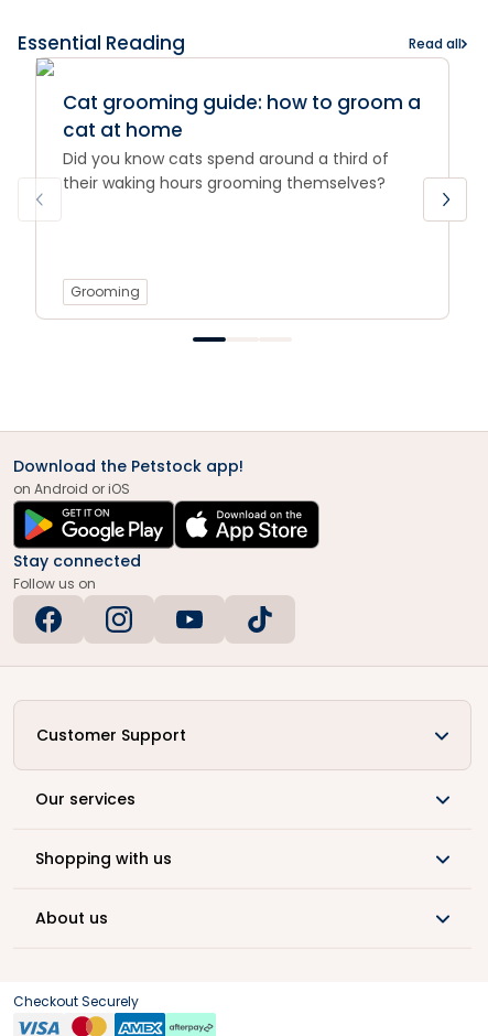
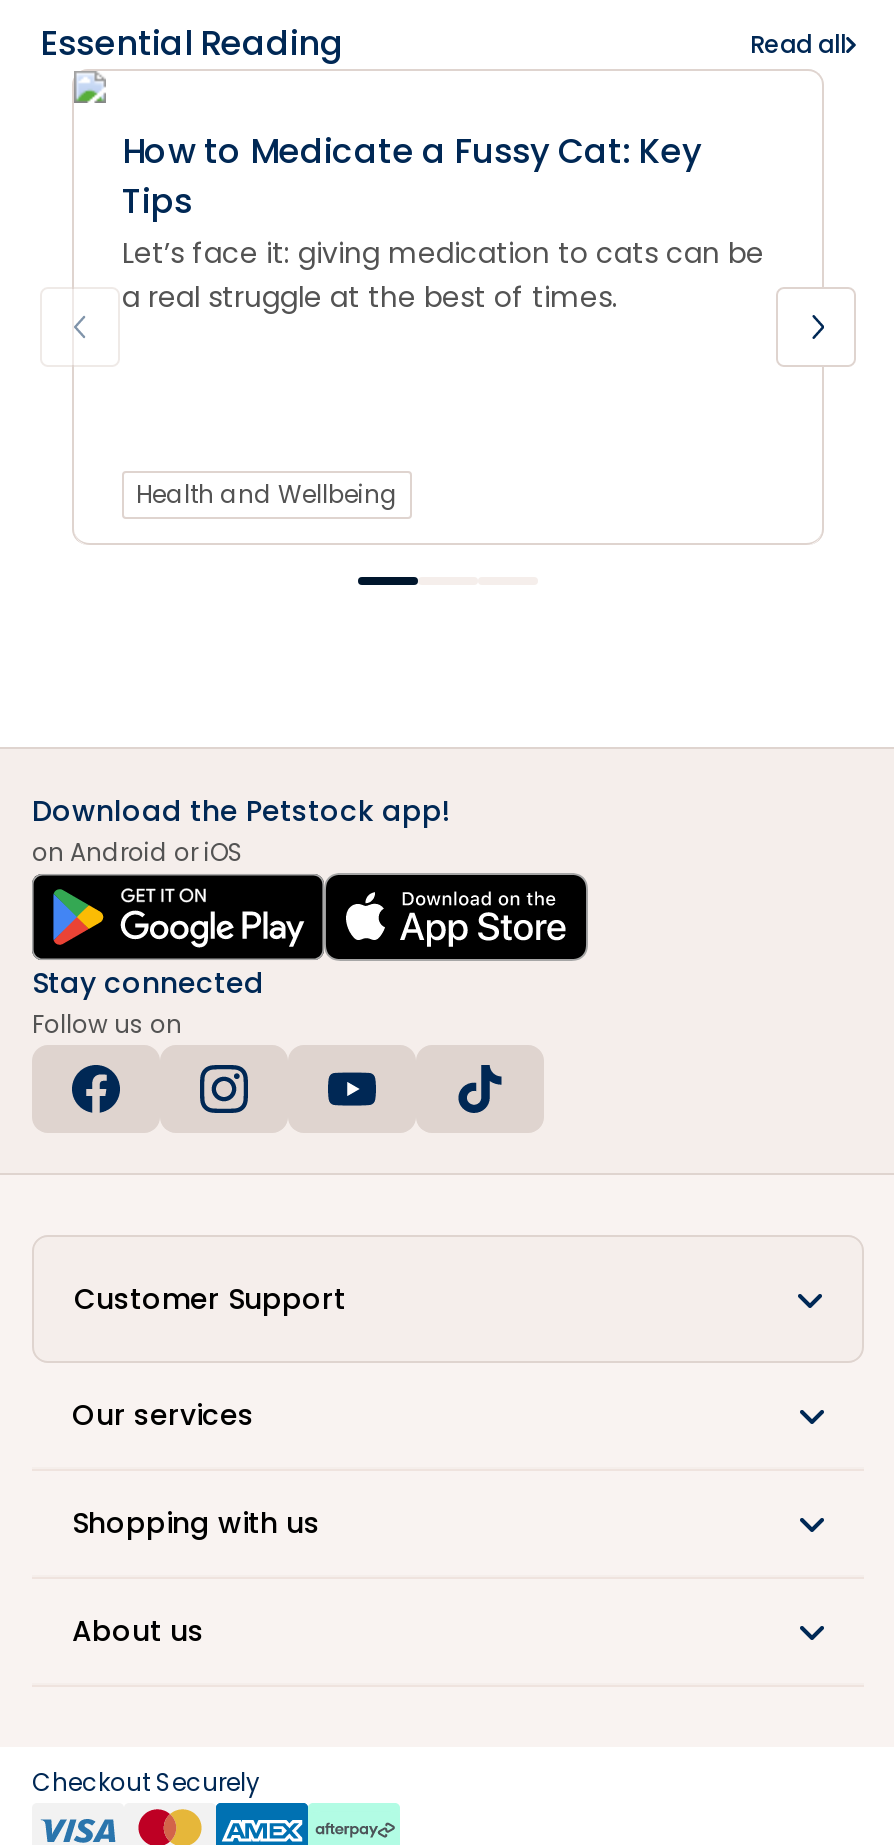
- Cat grooming guide: how to groom a
- cat at home
- Did you know cats spend around a third of
- their waking hours grooming themselves?
+ How to Medicate a Fussy Cat: Key
+ Tips
+ Let’s face it: giving medication to cats can be
+ a real struggle at the best of times.

- Grooming
+ Health and Wellbeing
